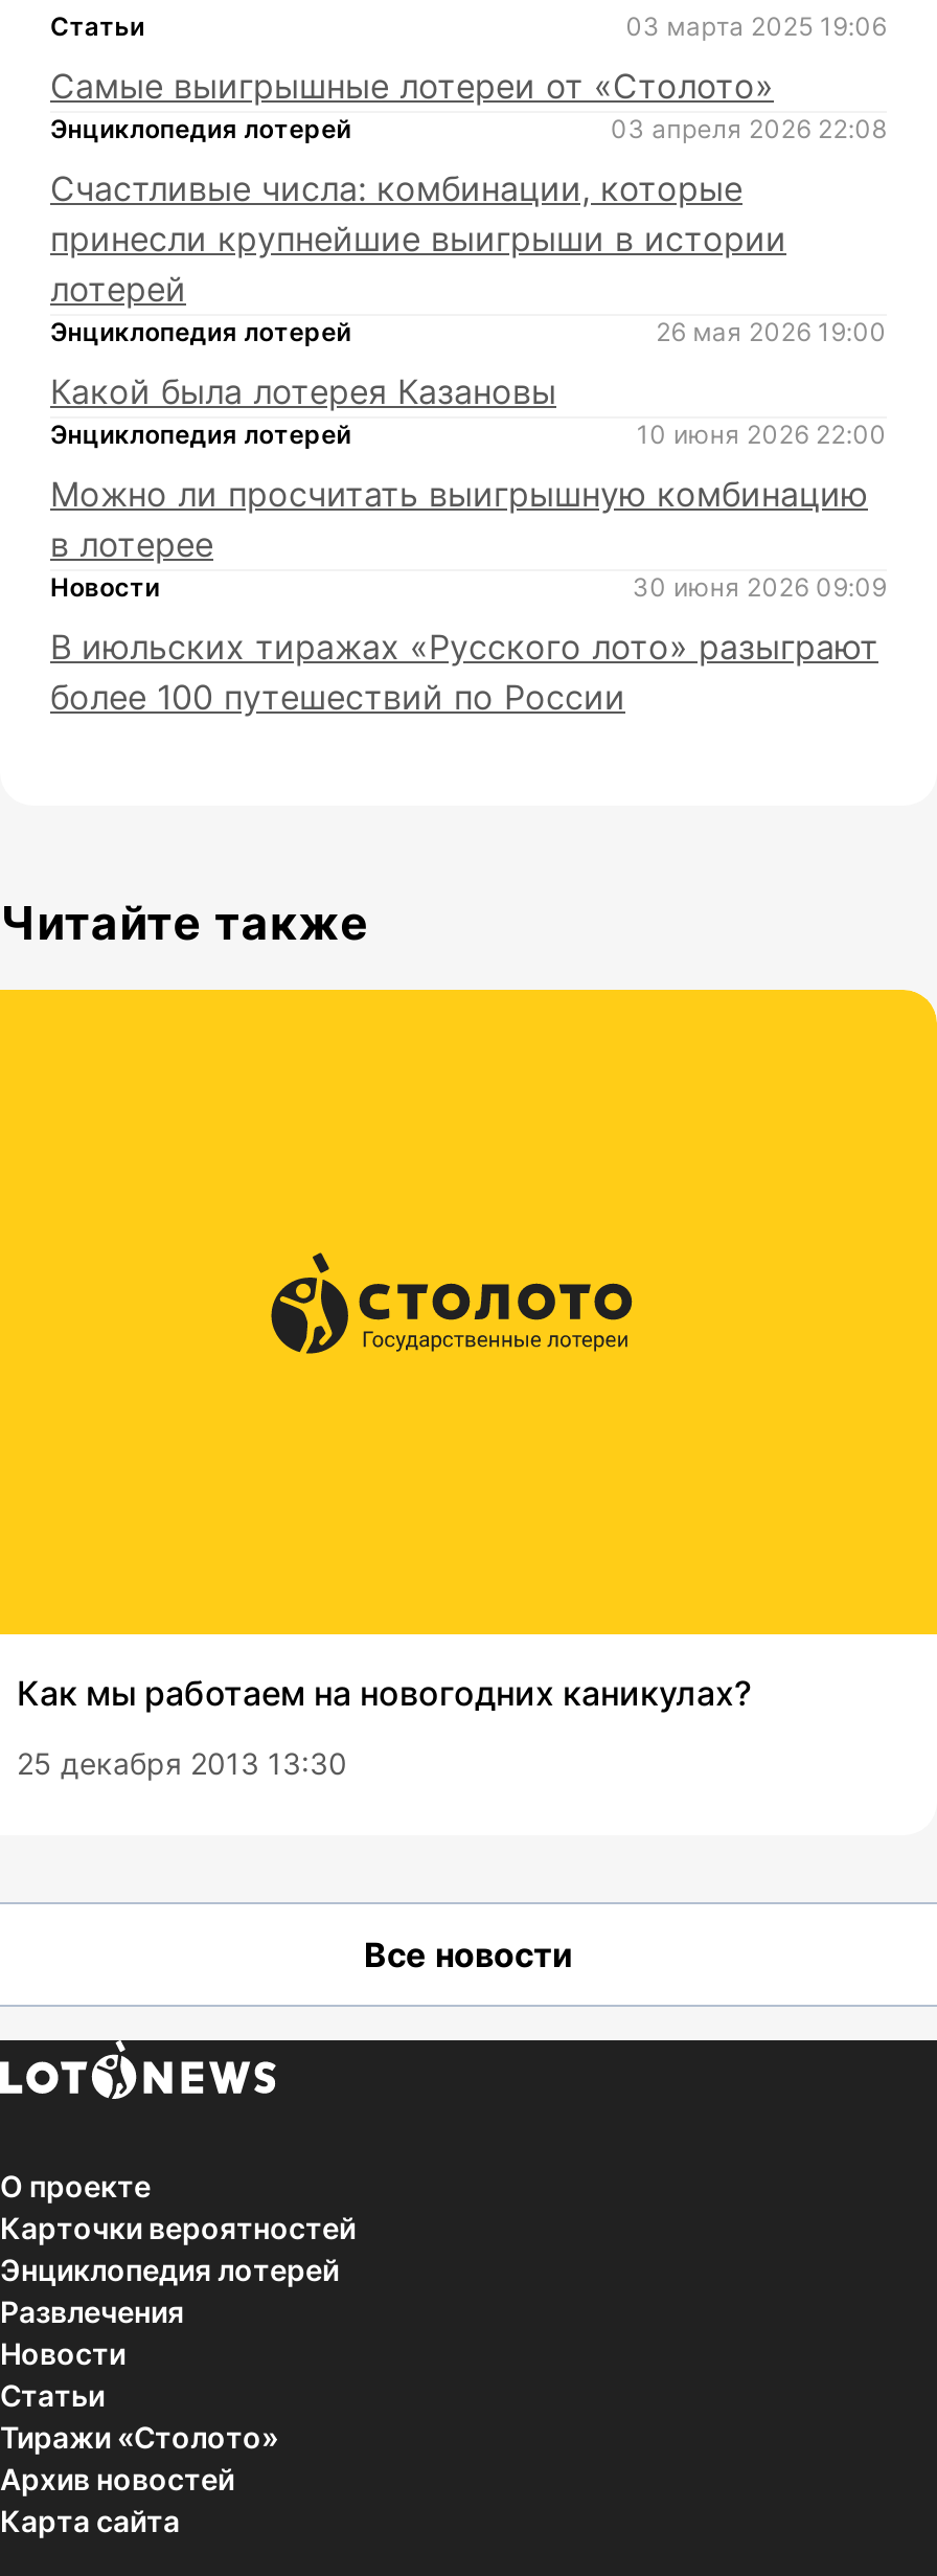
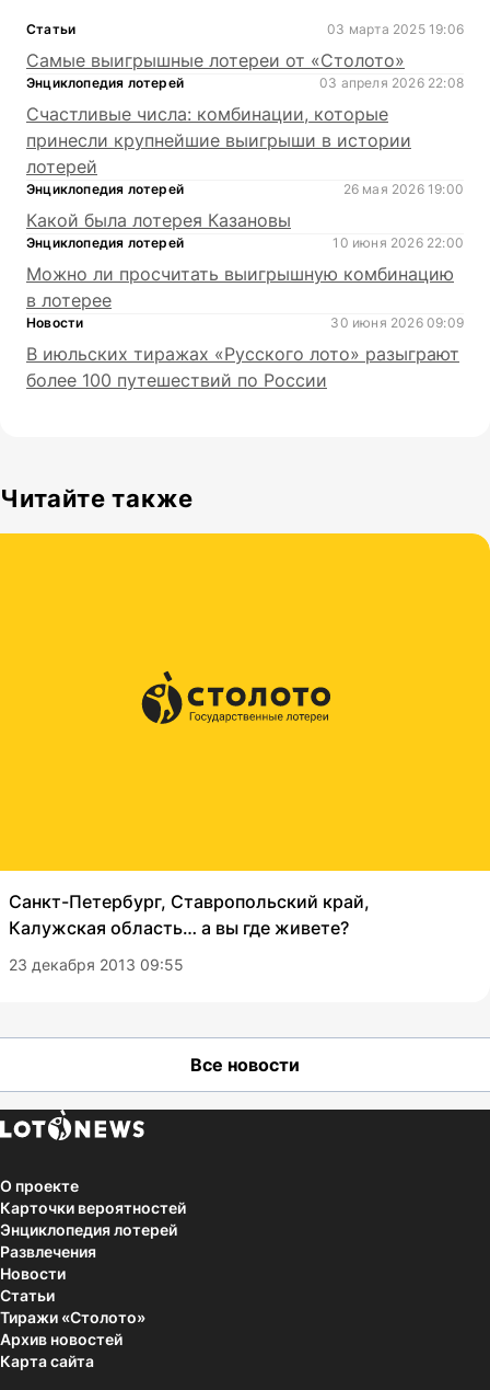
- Как мы работаем на новогодних каникулах?
+ Санкт-Петербург, Ставропольский край,
+ Калужская область… а вы где живете?

- 25 декабря 2013 13:30
+ 23 декабря 2013 09:55
